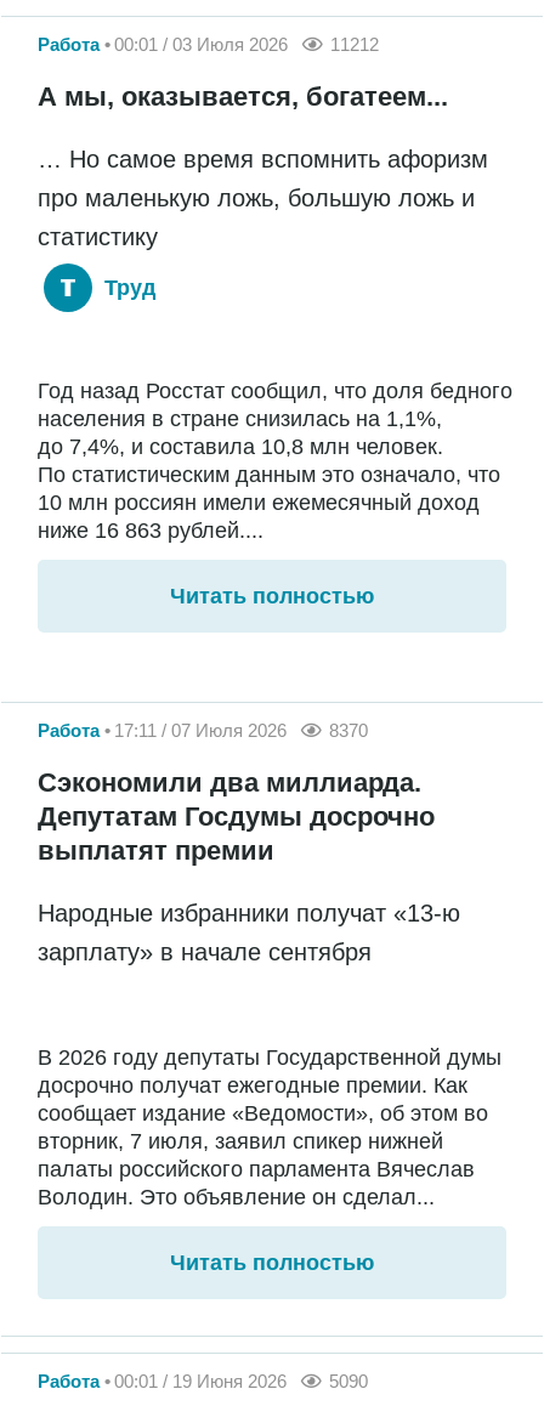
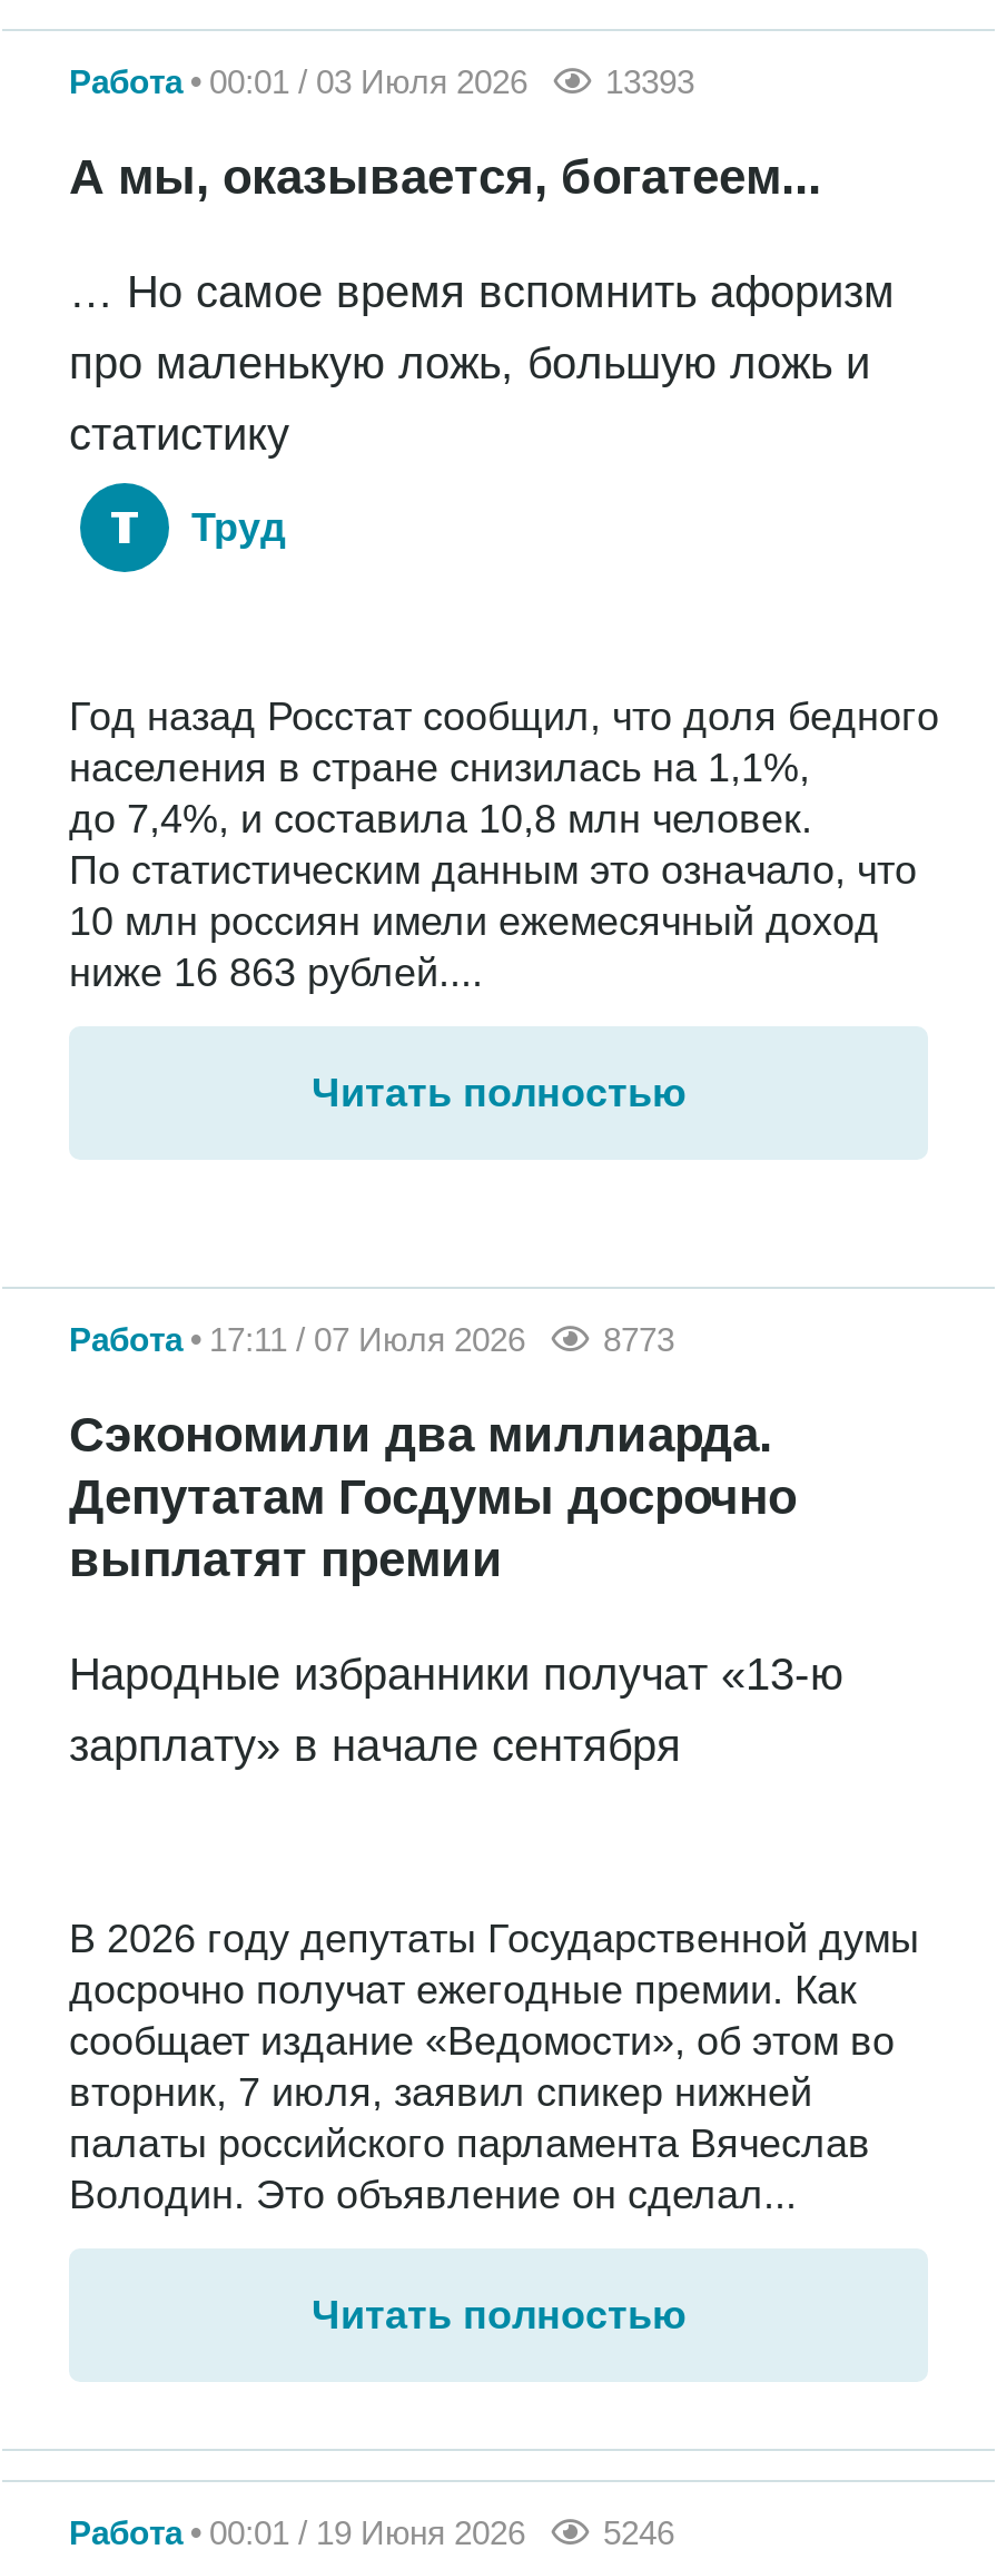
- 11212
+ 13393

- 8370
+ 8773

- 5090
+ 5246
